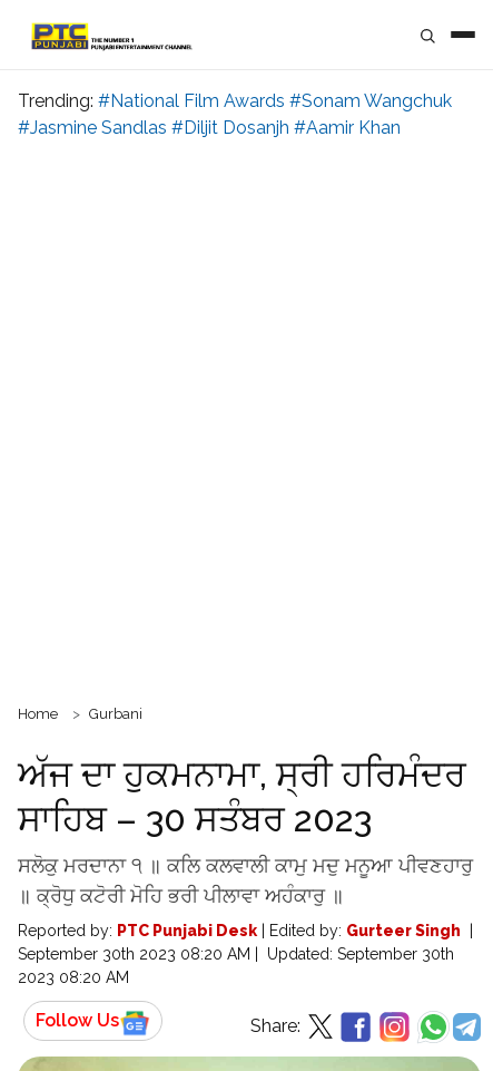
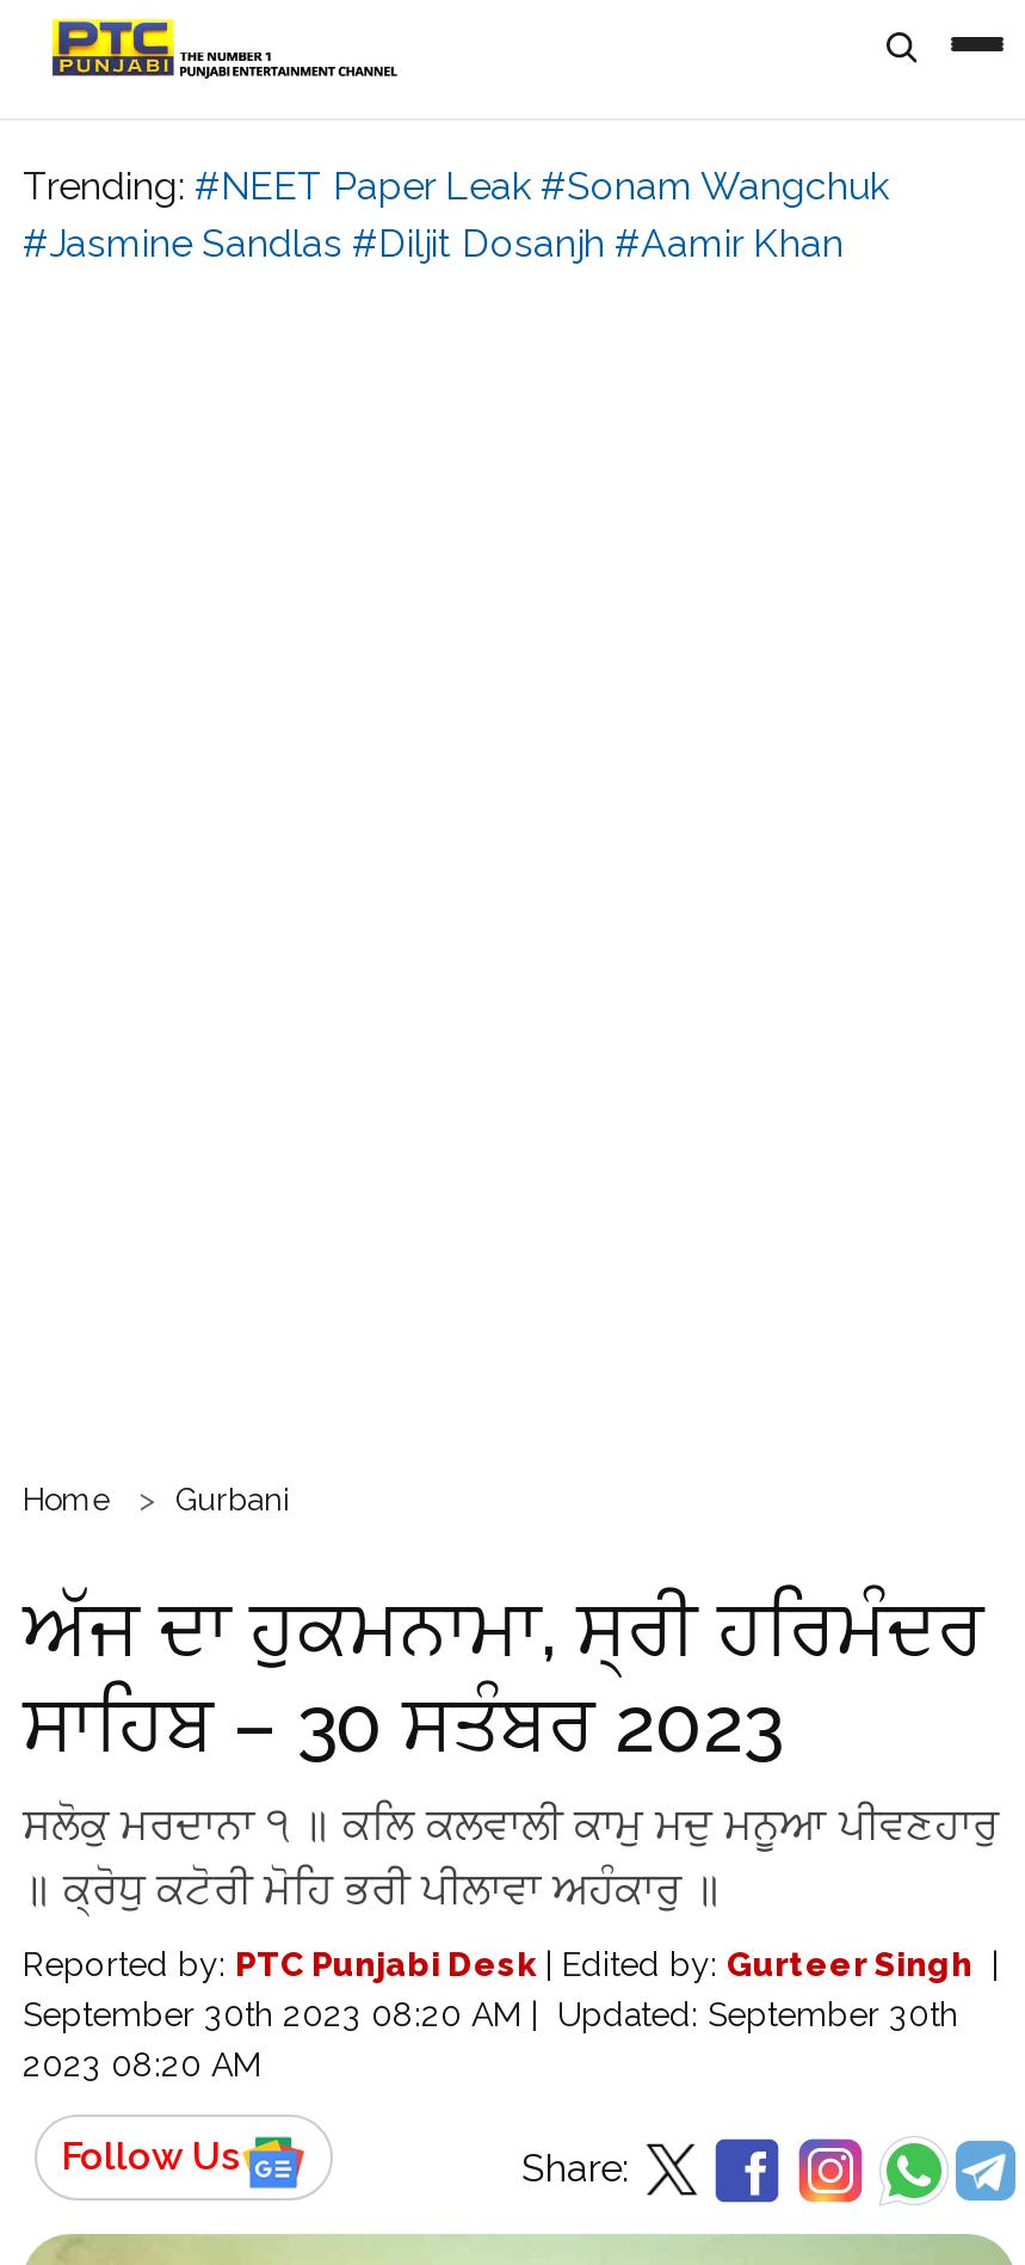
- Trending: #National Film Awards #Sonam Wangchuk
+ Trending: #NEET Paper Leak #Sonam Wangchuk
